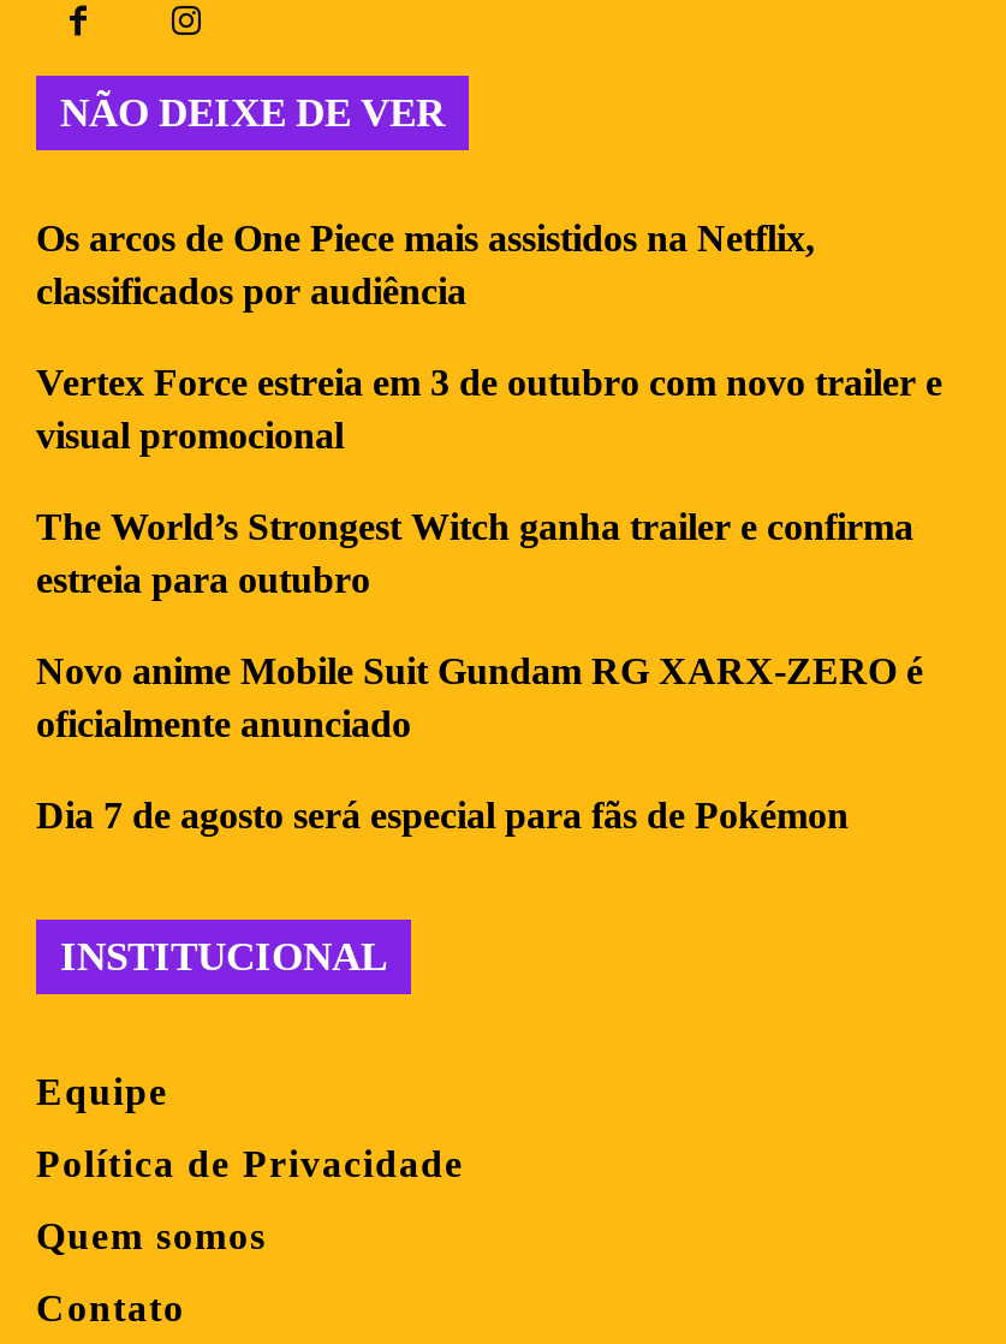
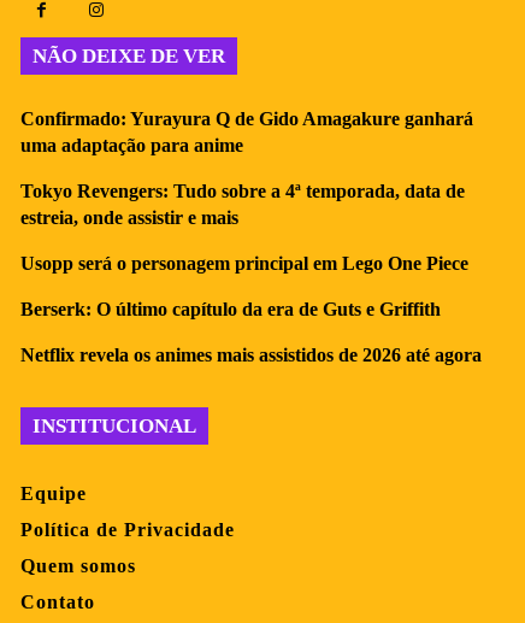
- Os arcos de One Piece mais assistidos na Netflix,
- classificados por audiência
+ Confirmado: Yurayura Q de Gido Amagakure ganhará
+ uma adaptação para anime

- Vertex Force estreia em 3 de outubro com novo trailer e
- visual promocional
+ Tokyo Revengers: Tudo sobre a 4ª temporada, data de
+ estreia, onde assistir e mais

- The World’s Strongest Witch ganha trailer e confirma
- estreia para outubro
+ Usopp será o personagem principal em Lego One Piece

- Novo anime Mobile Suit Gundam RG XARX-ZERO é
- oficialmente anunciado
+ Berserk: O último capítulo da era de Guts e Griffith

- Dia 7 de agosto será especial para fãs de Pokémon
+ Netflix revela os animes mais assistidos de 2026 até agora
